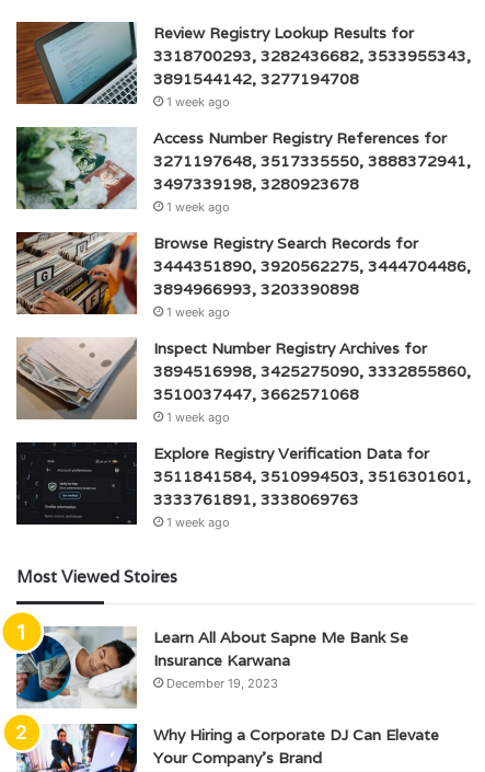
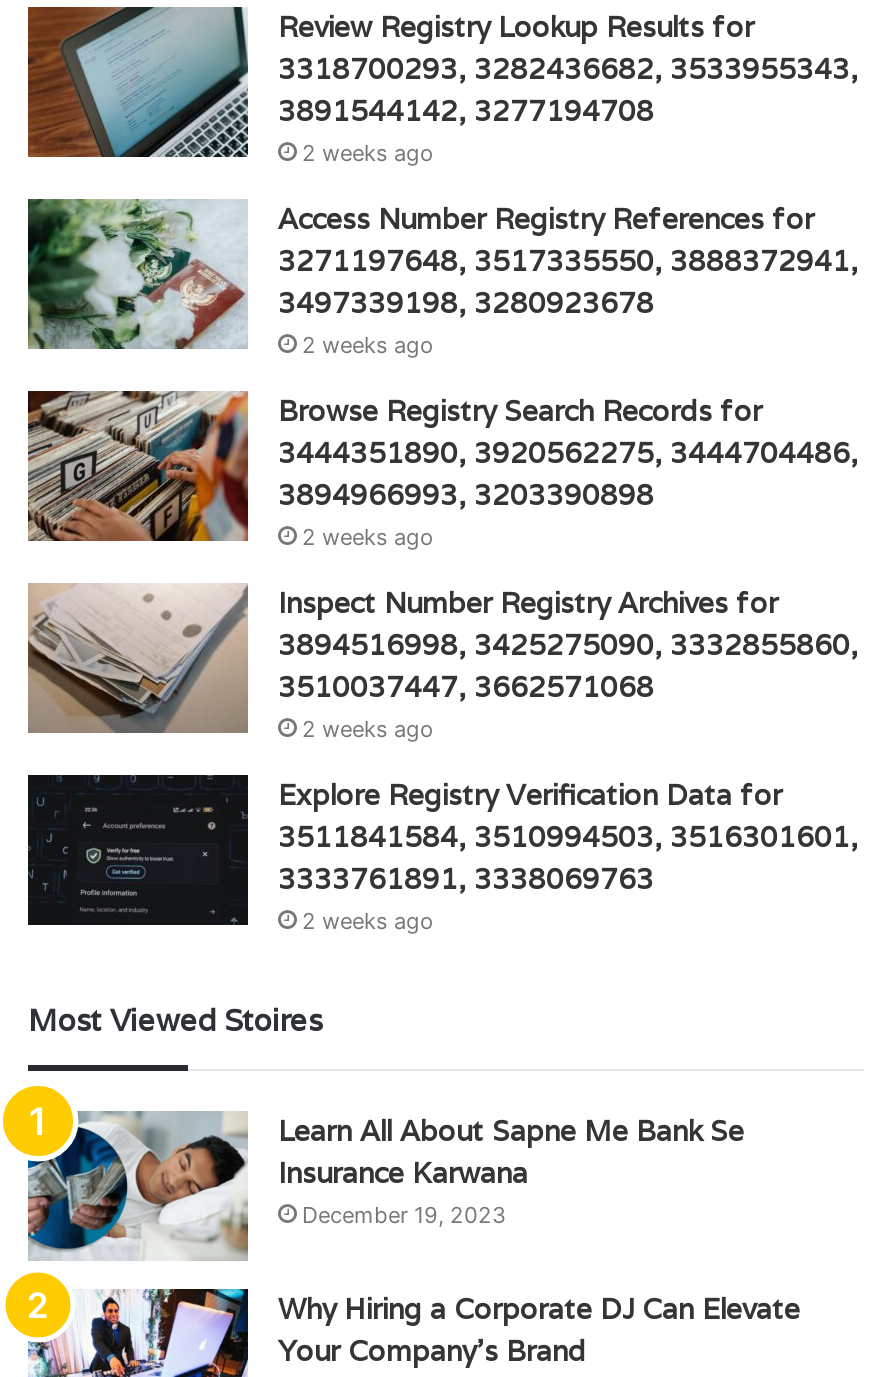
- 1 week ago
+ 2 weeks ago

- 1 week ago
+ 2 weeks ago

- 1 week ago
+ 2 weeks ago

- 1 week ago
+ 2 weeks ago

- 1 week ago
+ 2 weeks ago
